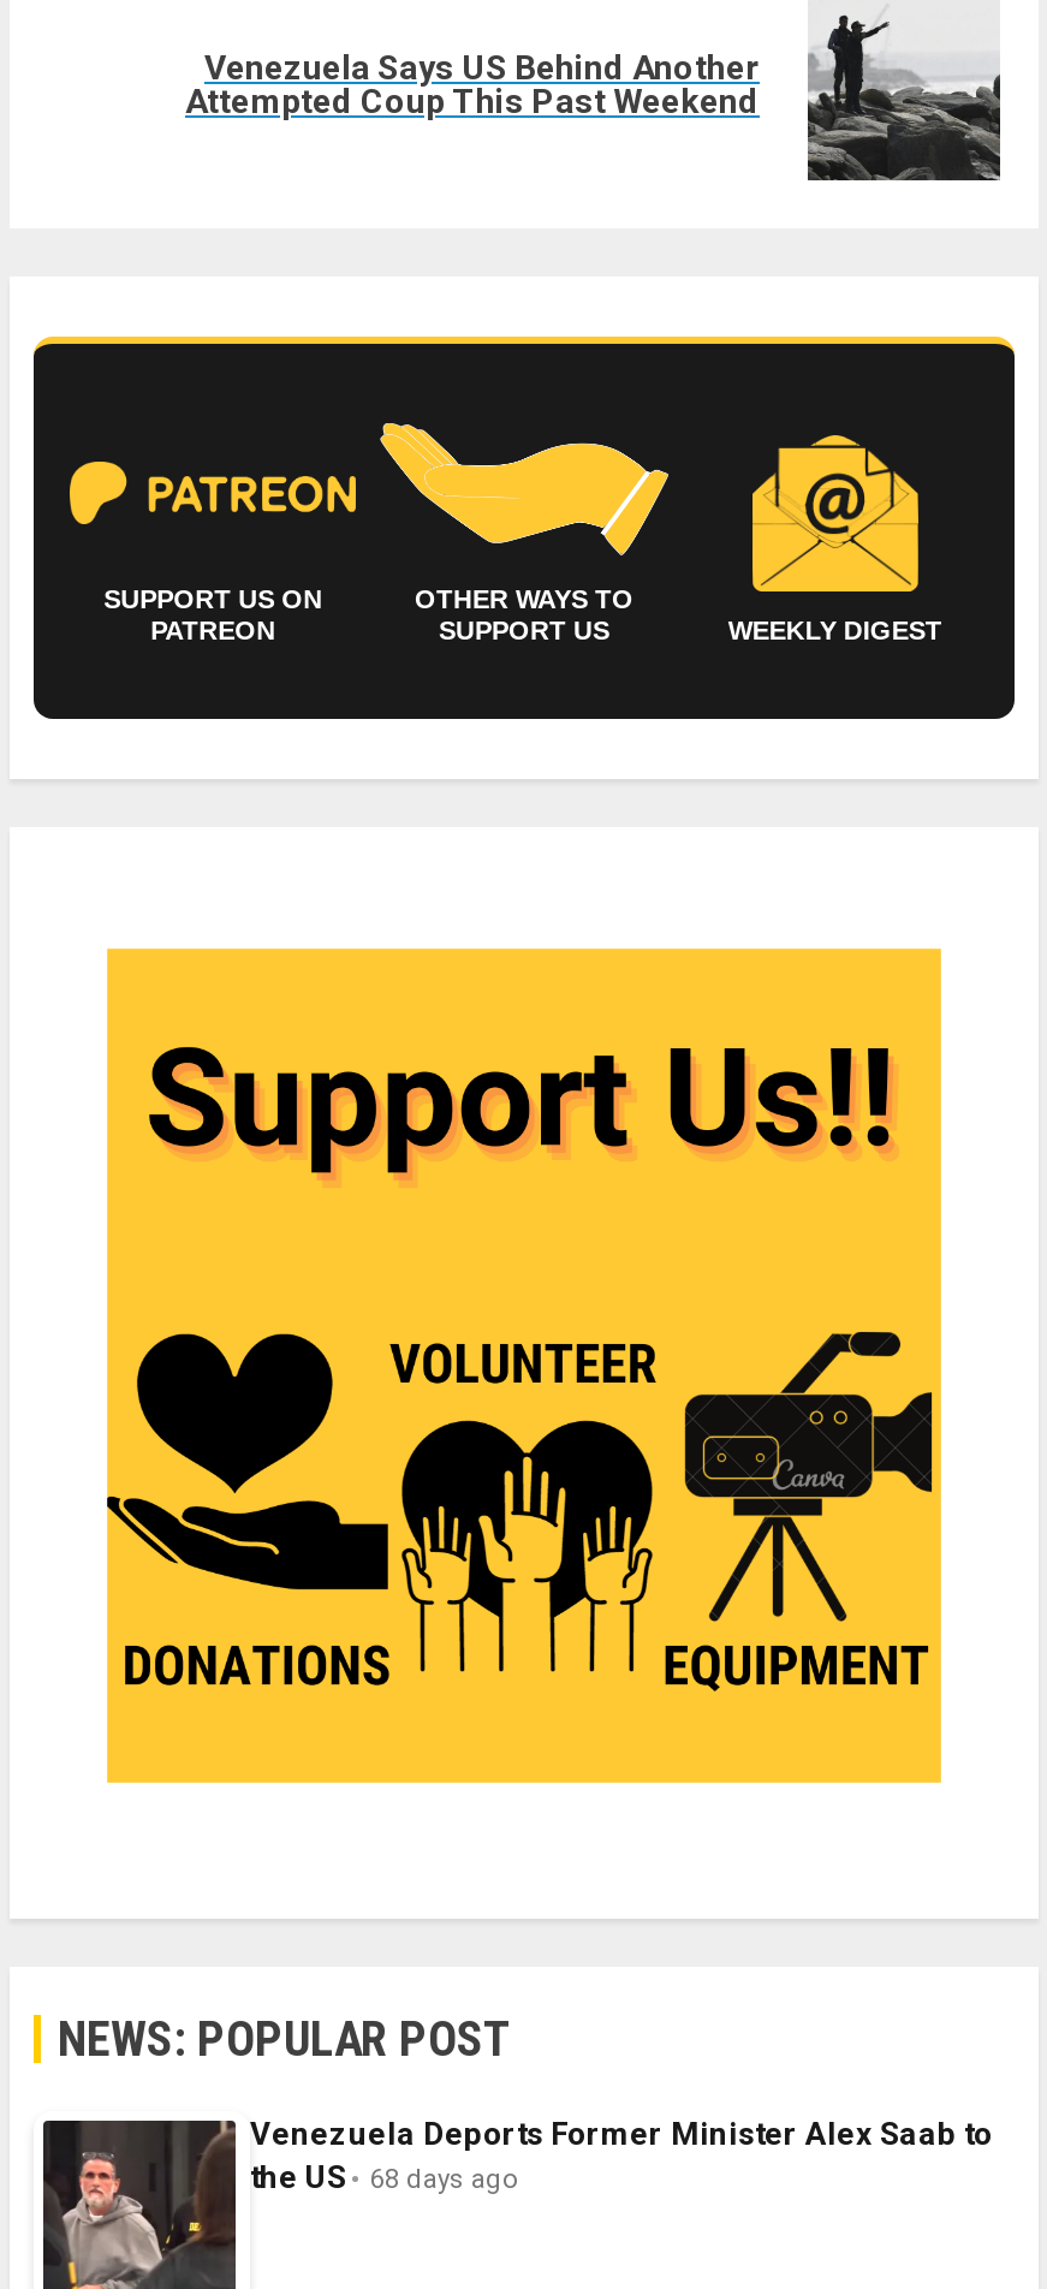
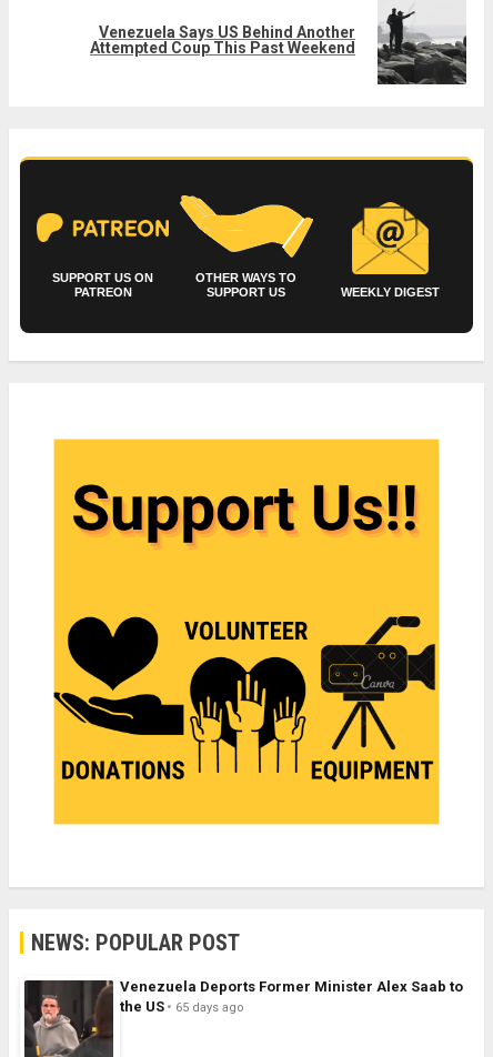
- the US 68 days ago
+ the US 65 days ago
